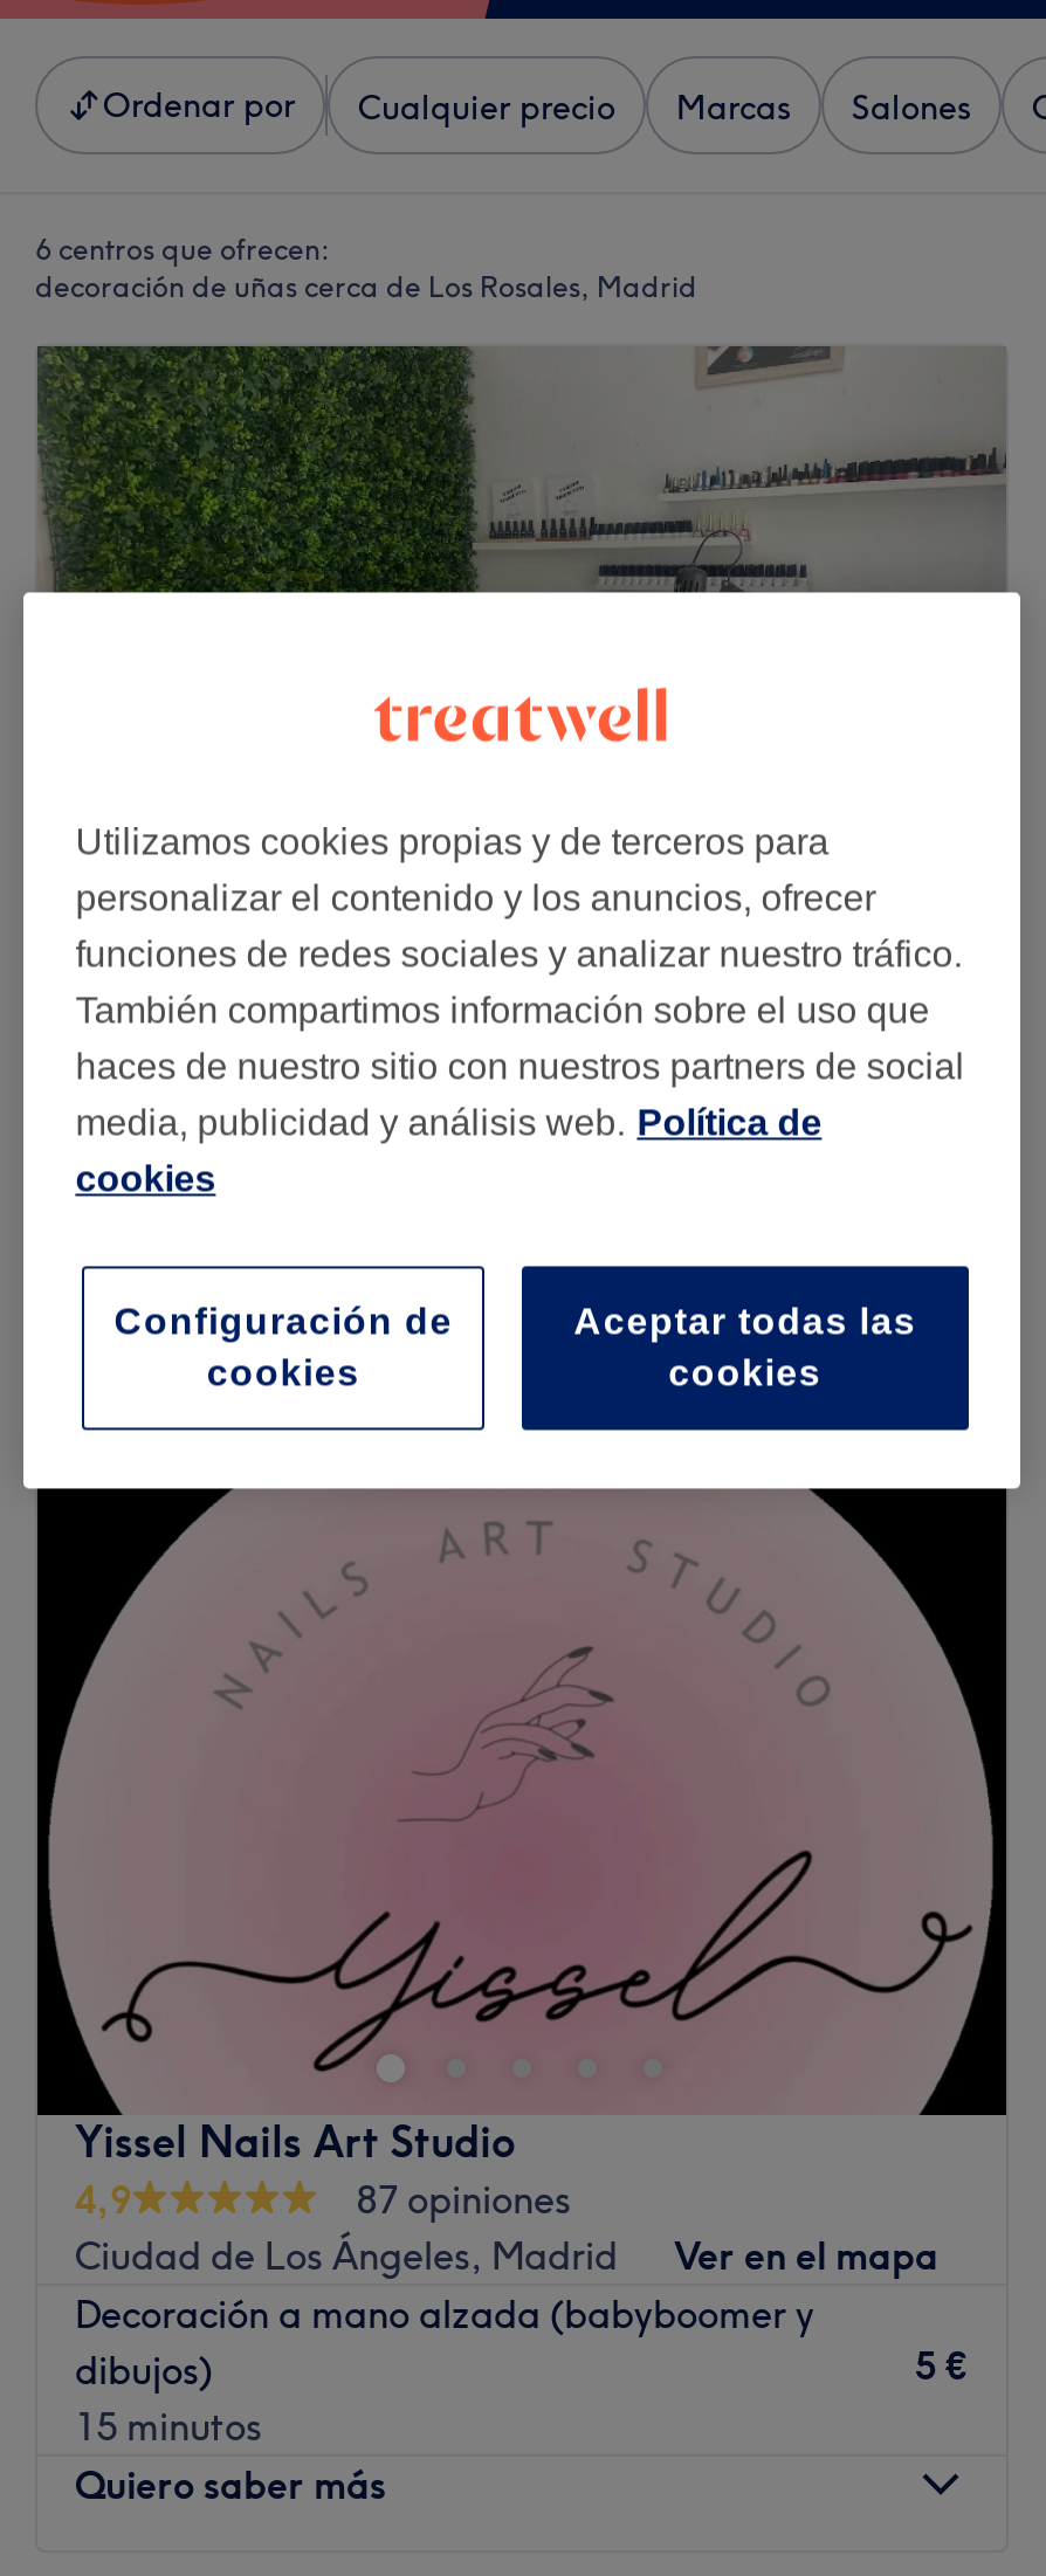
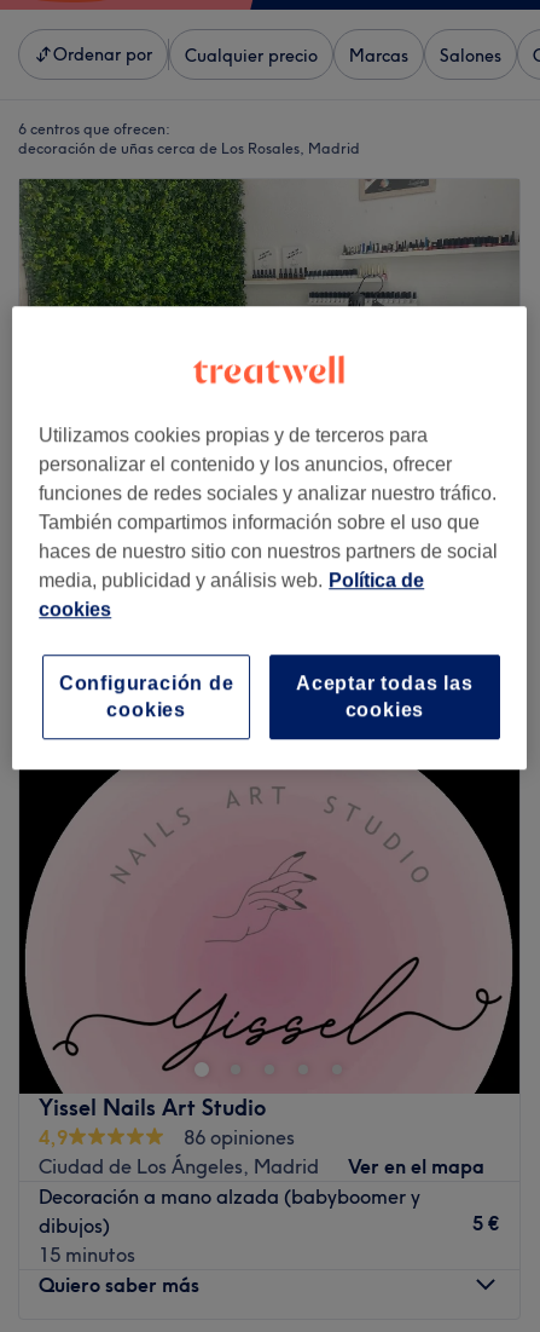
- 87 opiniones
+ 86 opiniones
